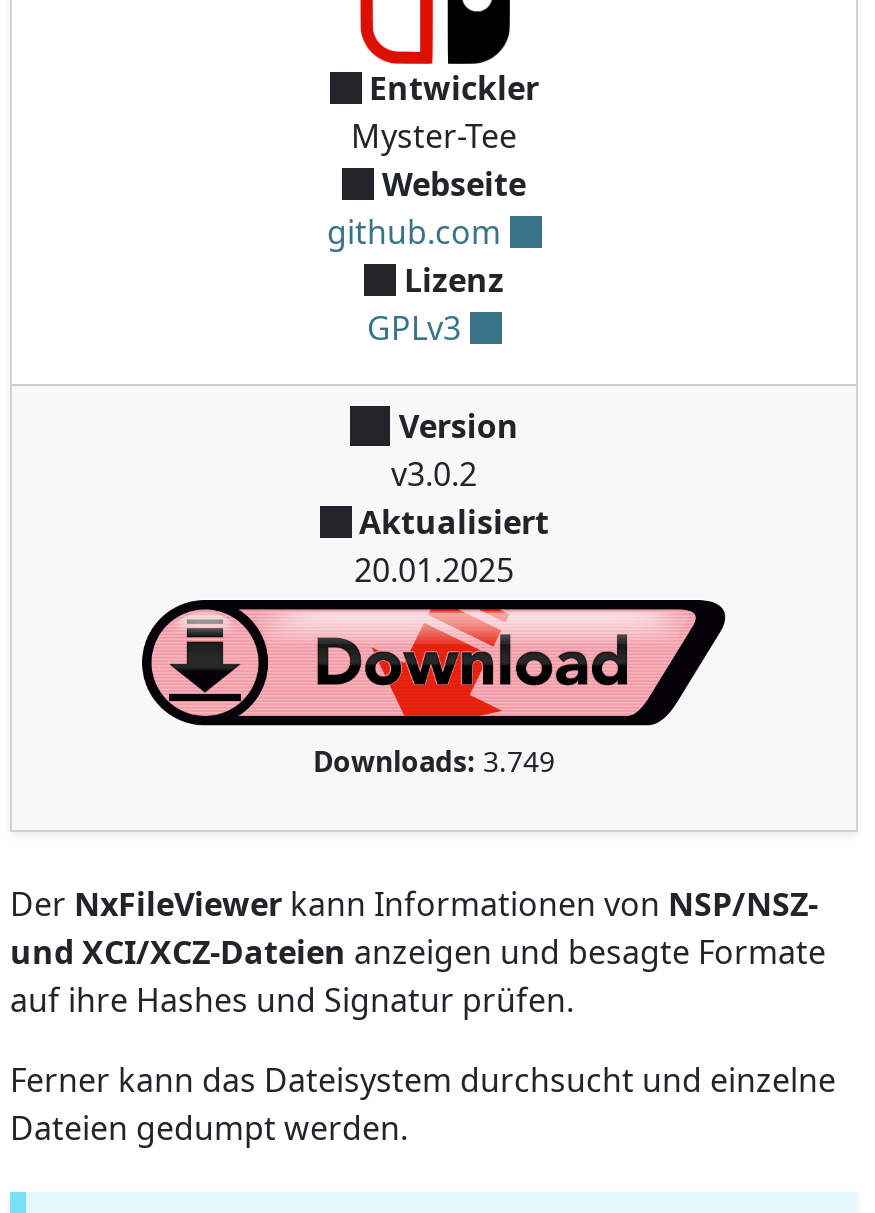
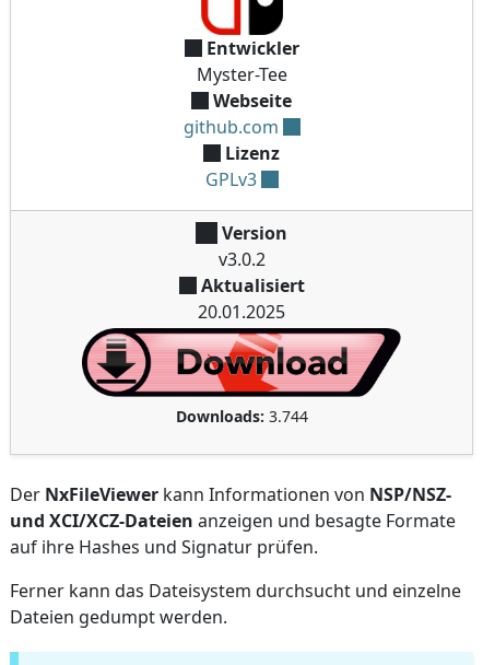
- Downloads: 3.749
+ Downloads: 3.744
